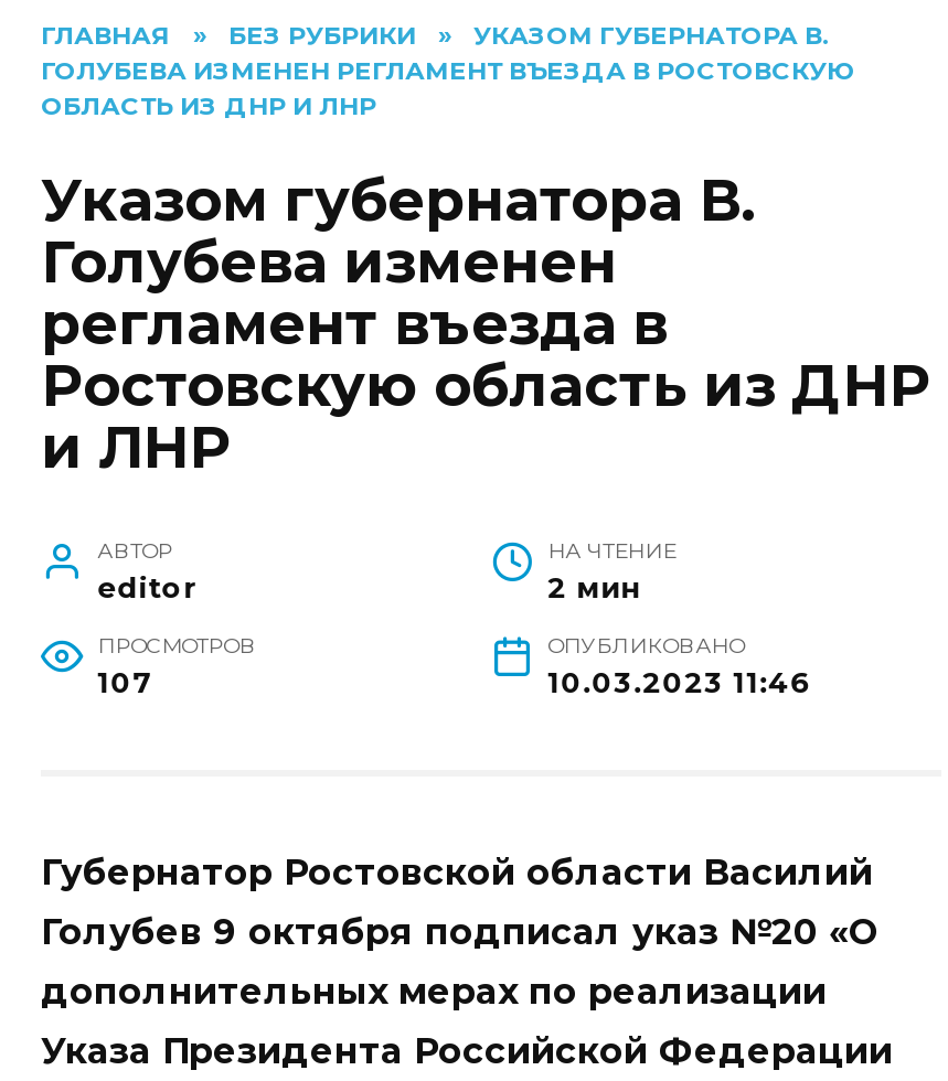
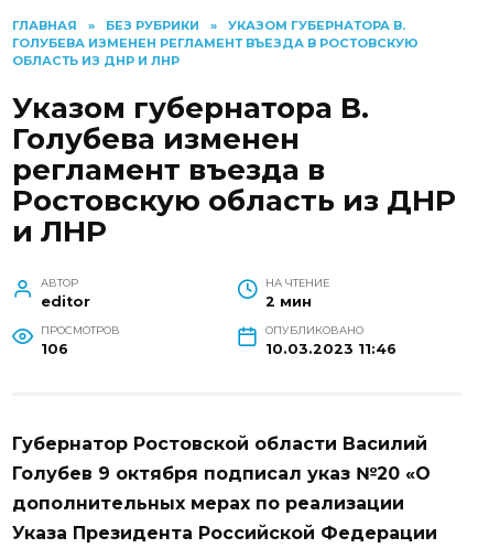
- 107
+ 106
